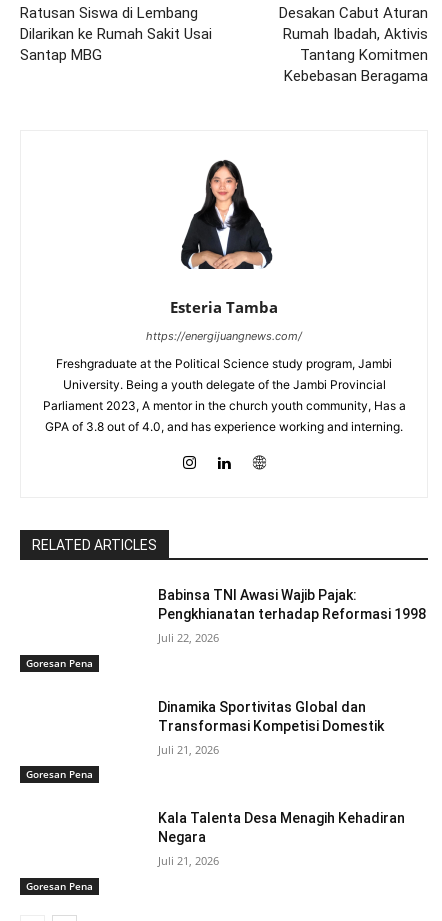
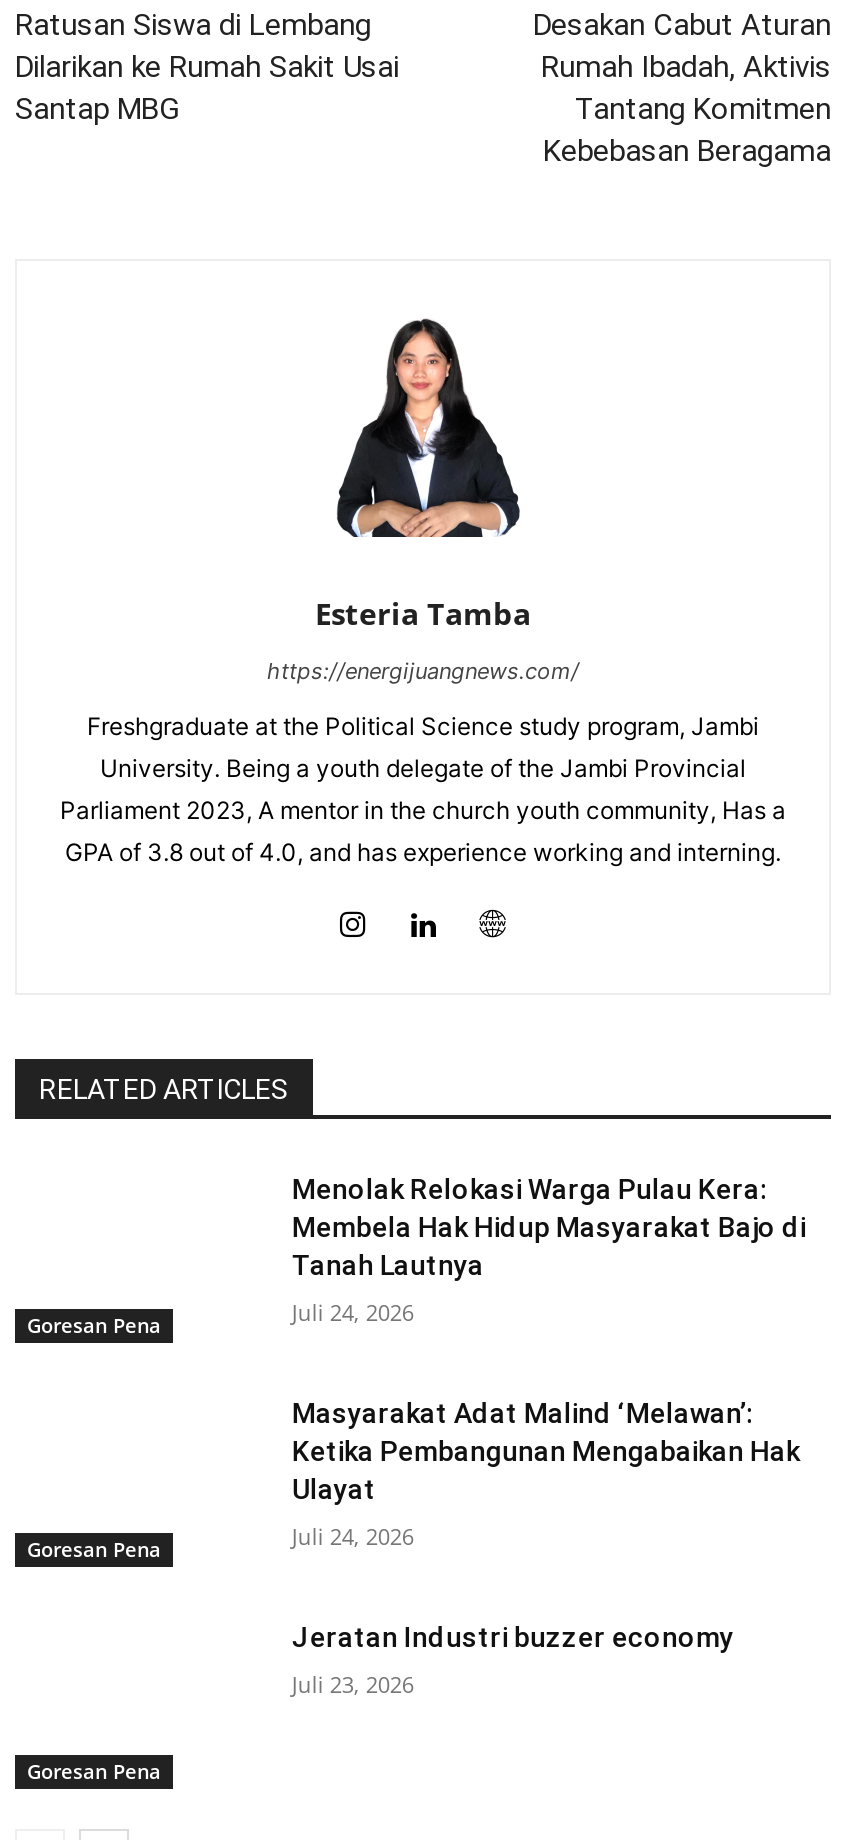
- Babinsa TNI Awasi Wajib Pajak:
- Pengkhianatan terhadap Reformasi 1998
+ Menolak Relokasi Warga Pulau Kera:
+ Membela Hak Hidup Masyarakat Bajo di
+ Tanah Lautnya

- Juli 22, 2026
+ Juli 24, 2026

- Dinamika Sportivitas Global dan
- Transformasi Kompetisi Domestik
+ Masyarakat Adat Malind ‘Melawan’:
+ Ketika Pembangunan Mengabaikan Hak
+ Ulayat

- Juli 21, 2026
+ Juli 24, 2026

- Kala Talenta Desa Menagih Kehadiran
- Negara
+ Jeratan Industri buzzer economy

- Juli 21, 2026
+ Juli 23, 2026
